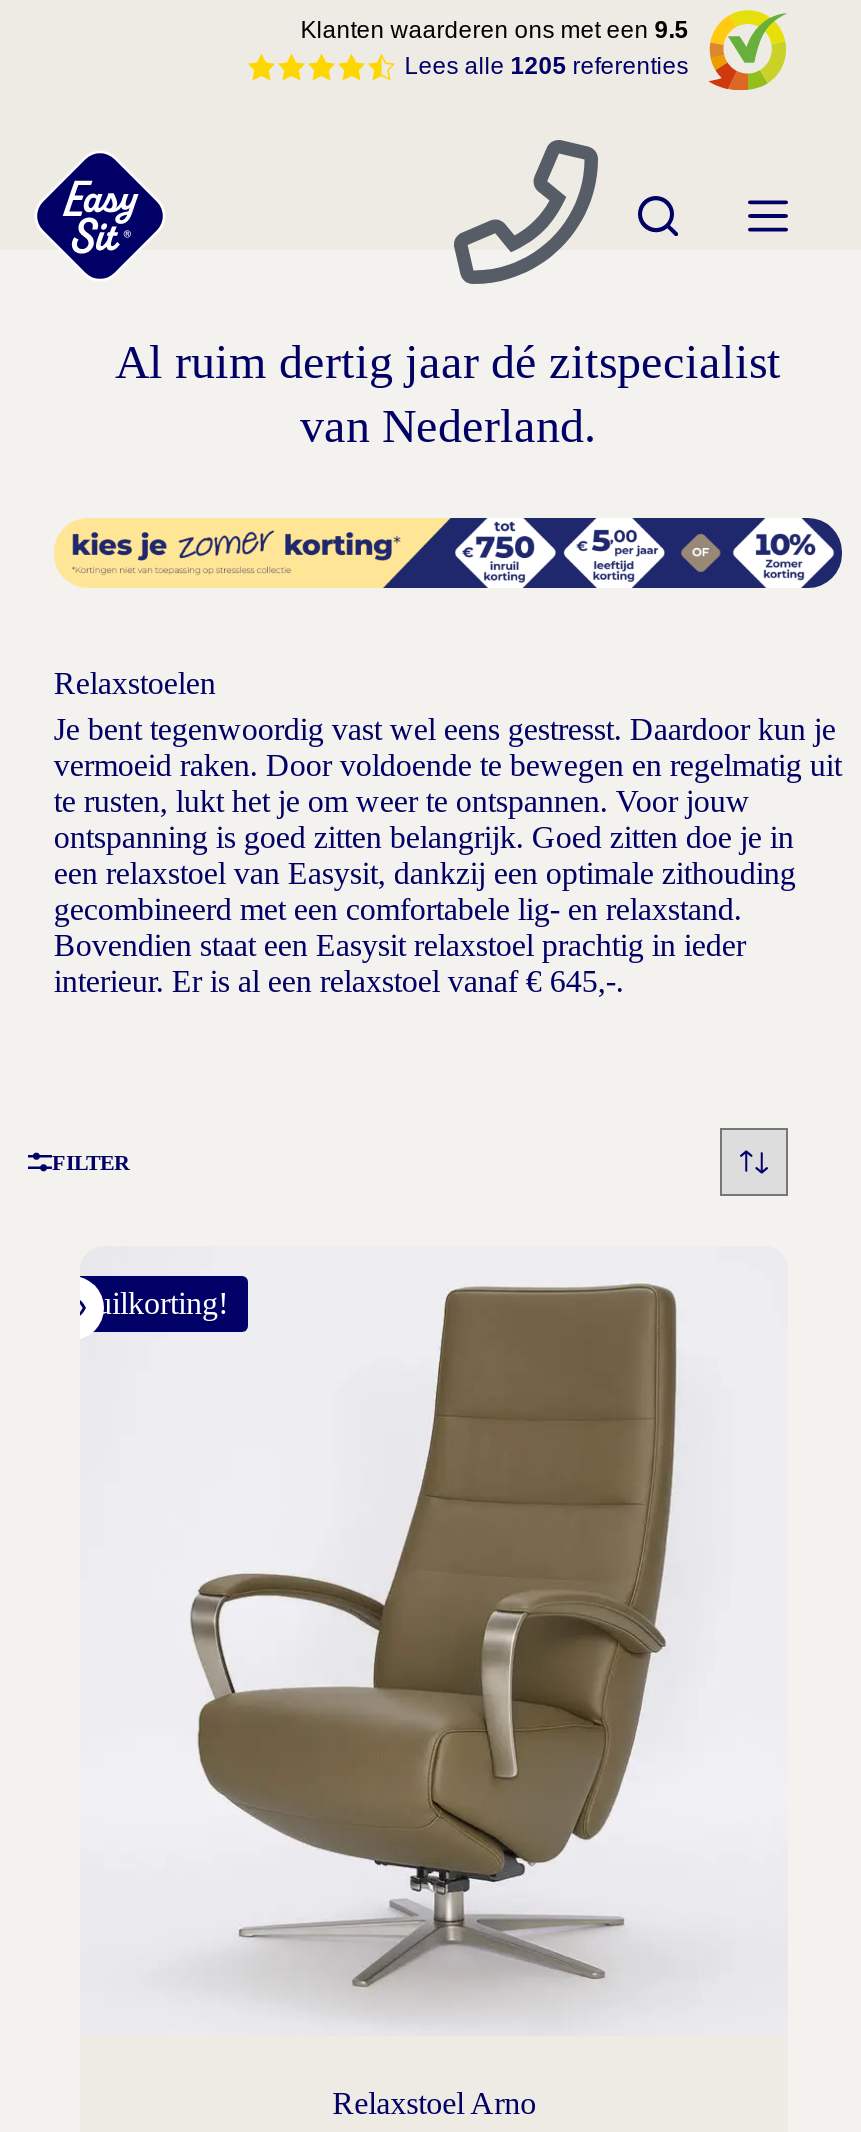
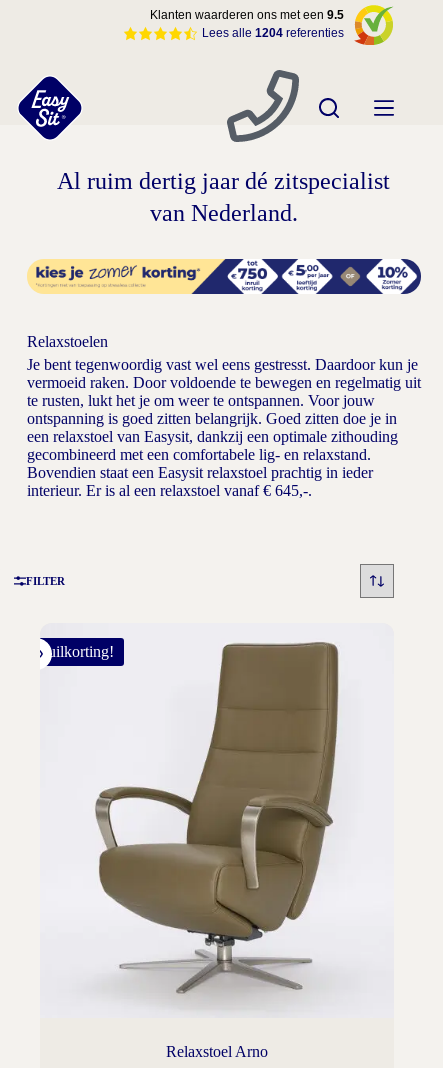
- Lees alle 1205 referenties
+ Lees alle 1204 referenties
